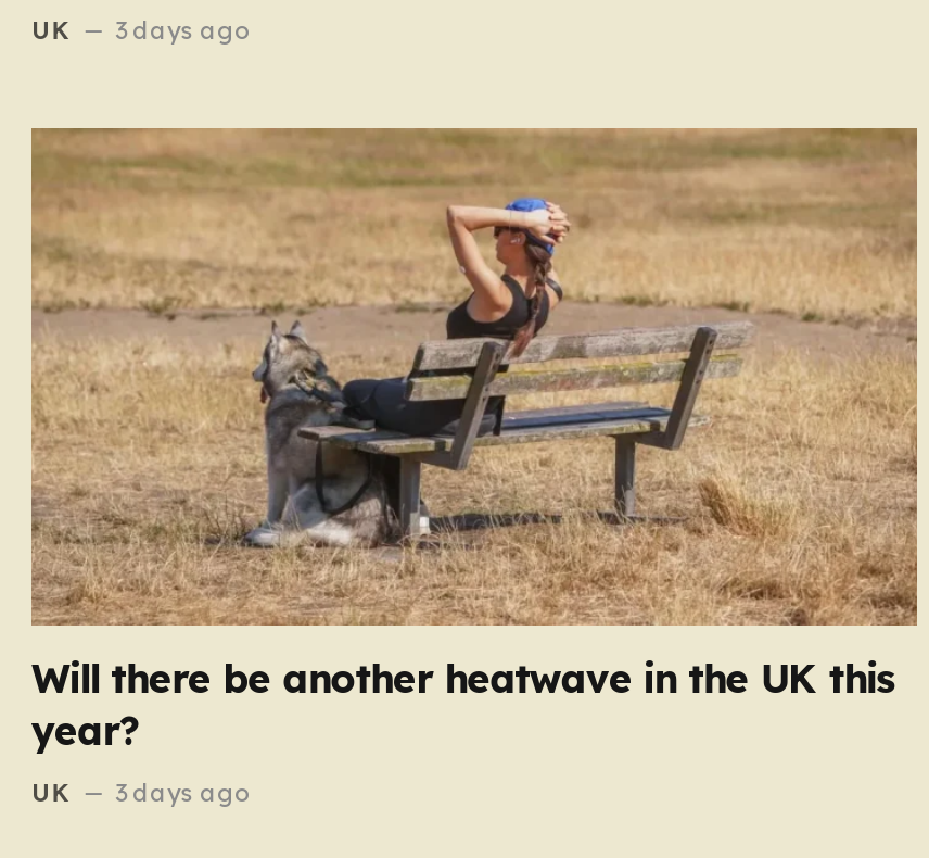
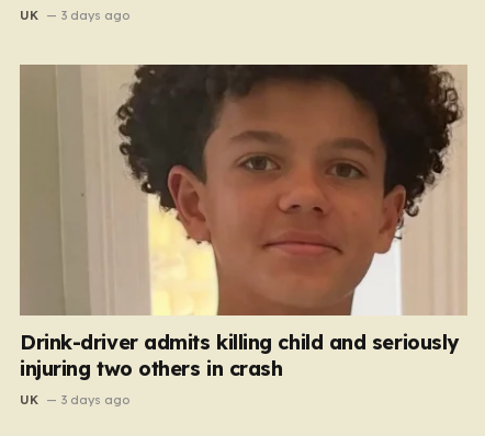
- [image]
- Will there be another heatwave in the UK this
- year?
+ [image]
+ Drink-driver admits killing child and seriously
+ injuring two others in crash
